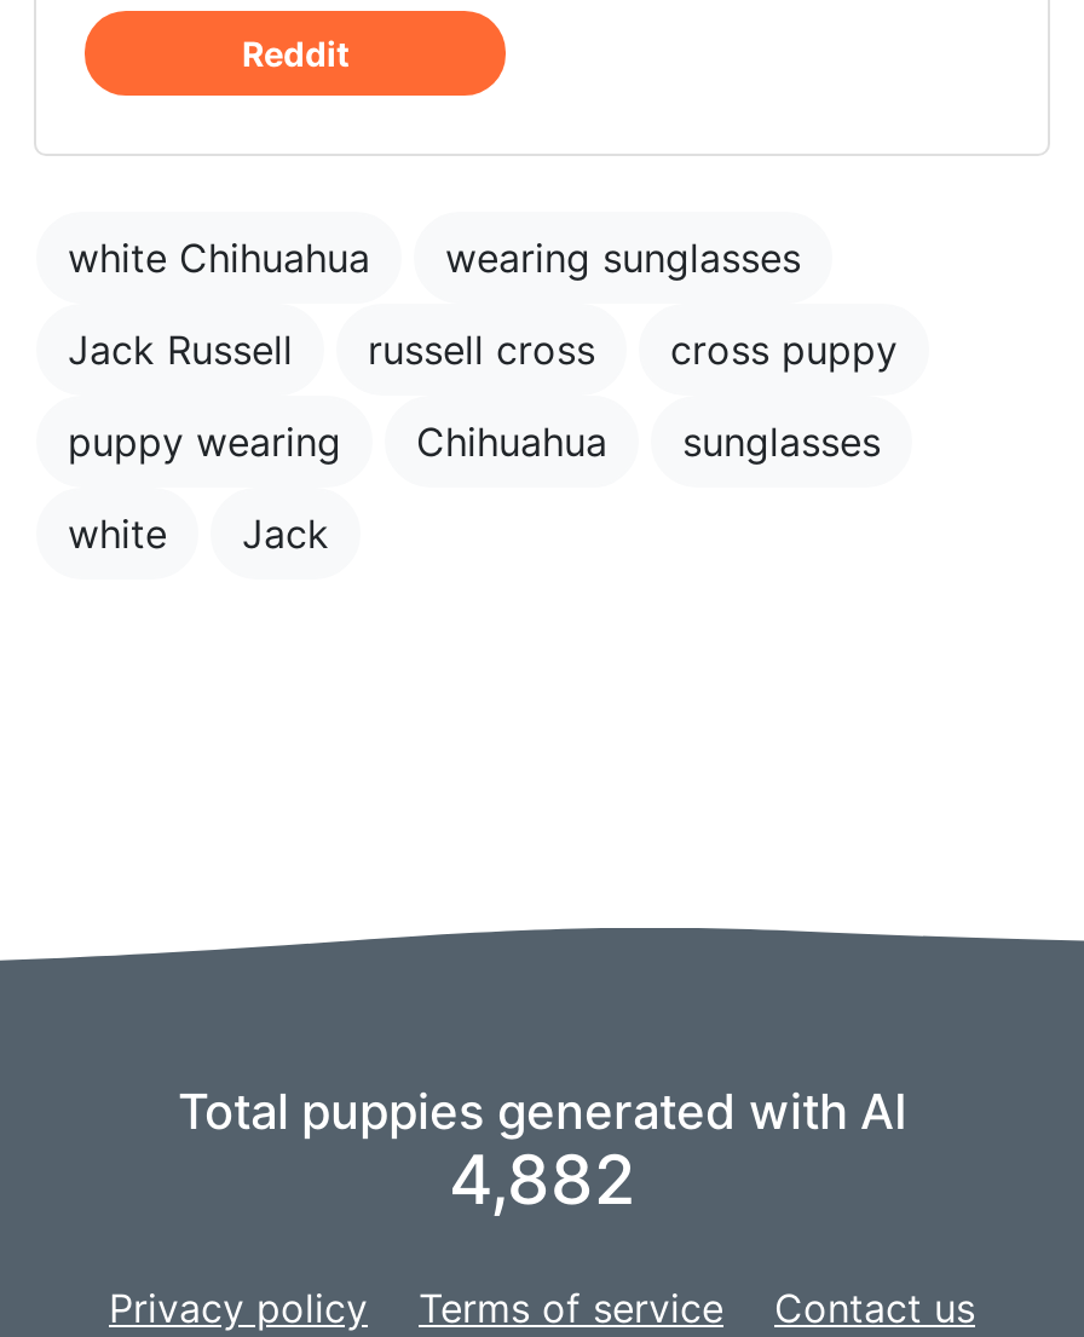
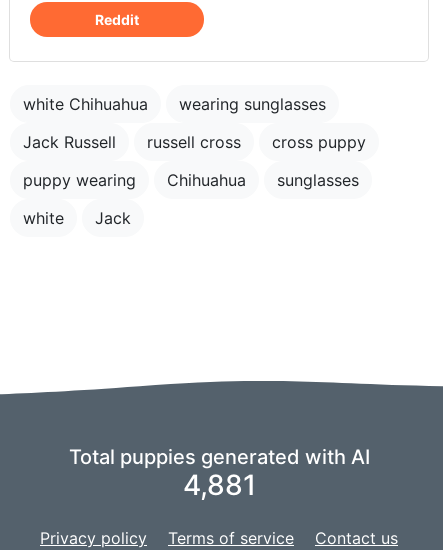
- 4,882
+ 4,881
